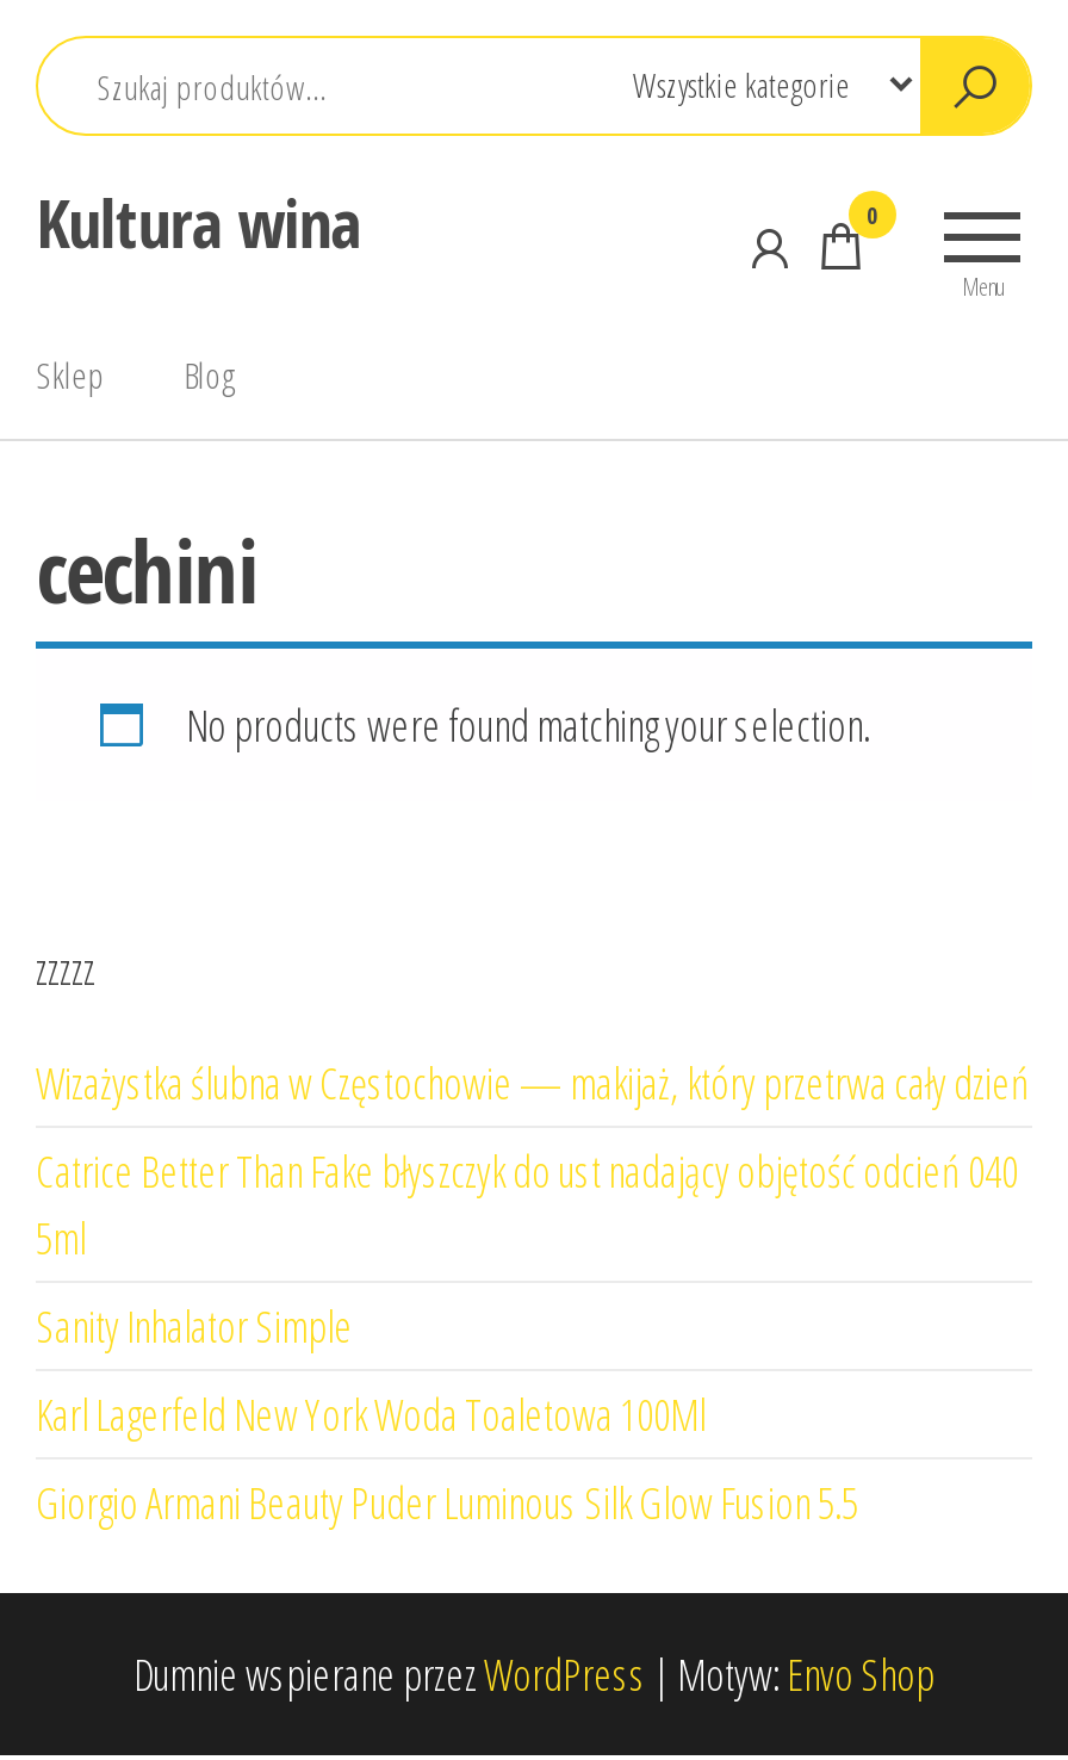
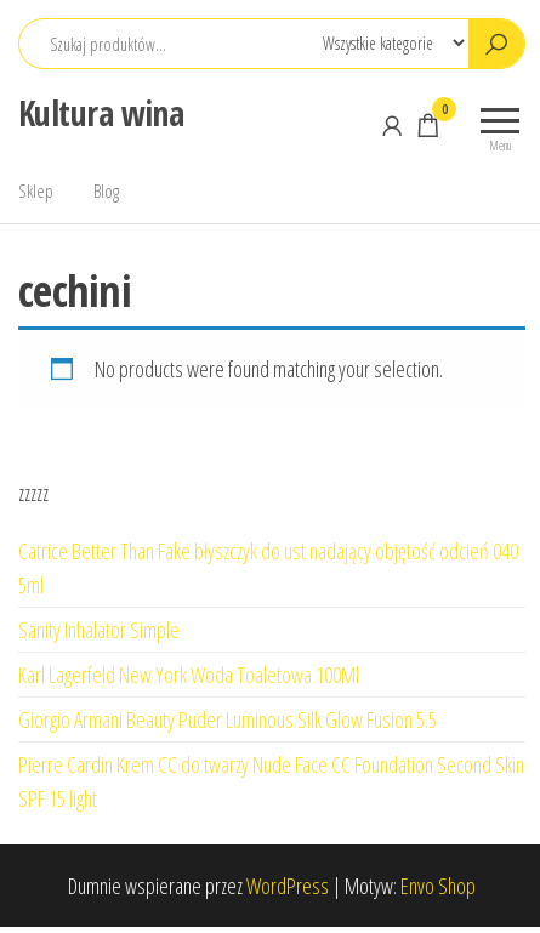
- Wizażystka ślubna w Częstochowie — makijaż, który przetrwa cały dzień

moved up: Catrice Better Than Fake błyszczyk do ust nadający objętość odcień 040 | 5ml | Sanity Inhalator Simple | Karl Lagerfeld New York Woda Toaletowa 100Ml | Giorgio Armani Beauty Puder Luminous Silk Glow Fusion 5.5

+ Pierre Cardin Krem CC do twarzy Nude Face CC Foundation Second Skin
+ SPF 15 light
